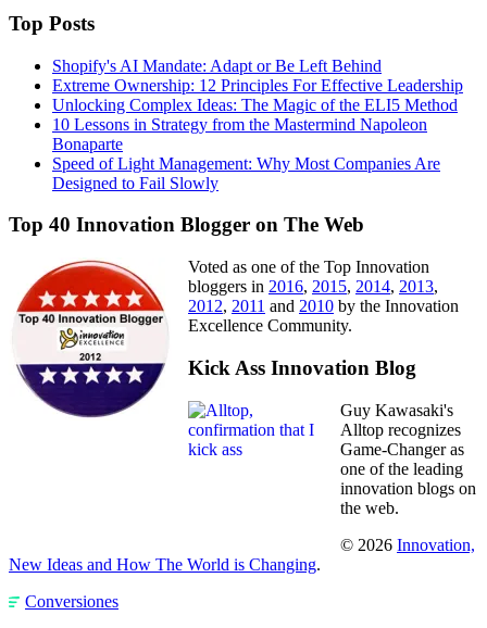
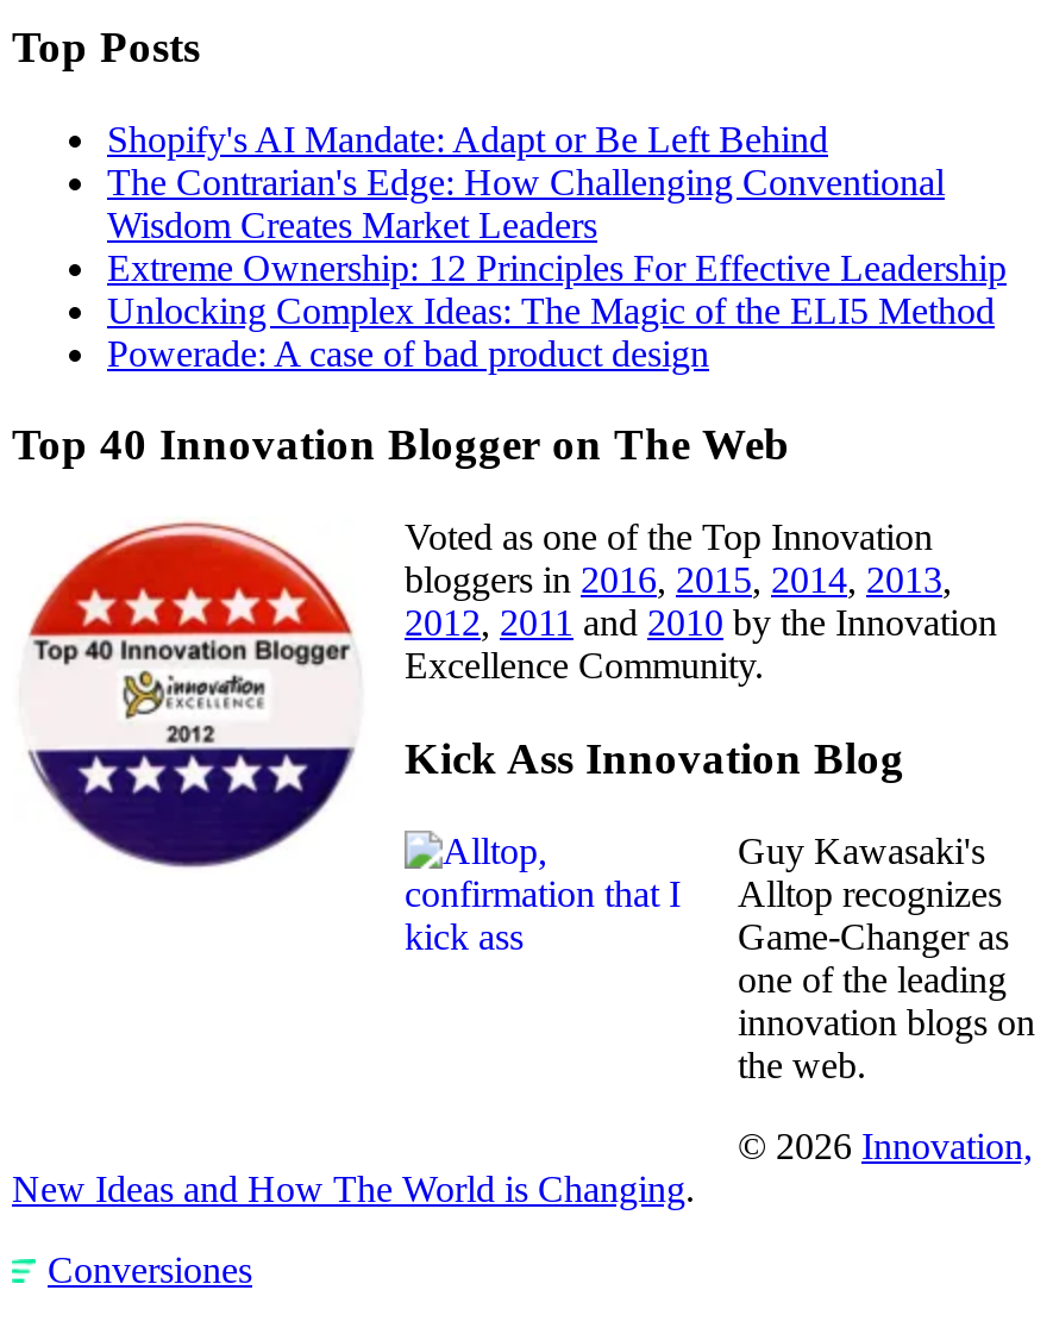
+ The Contrarian's Edge: How Challenging Conventional
+ Wisdom Creates Market Leaders

moved down: Extreme Ownership: 12 Principles For Effective Leadership | Unlocking Complex Ideas: The Magic of the ELI5 Method

- 10 Lessons in Strategy from the Mastermind Napoleon
- Bonaparte
- Speed of Light Management: Why Most Companies Are
- Designed to Fail Slowly
+ Powerade: A case of bad product design
